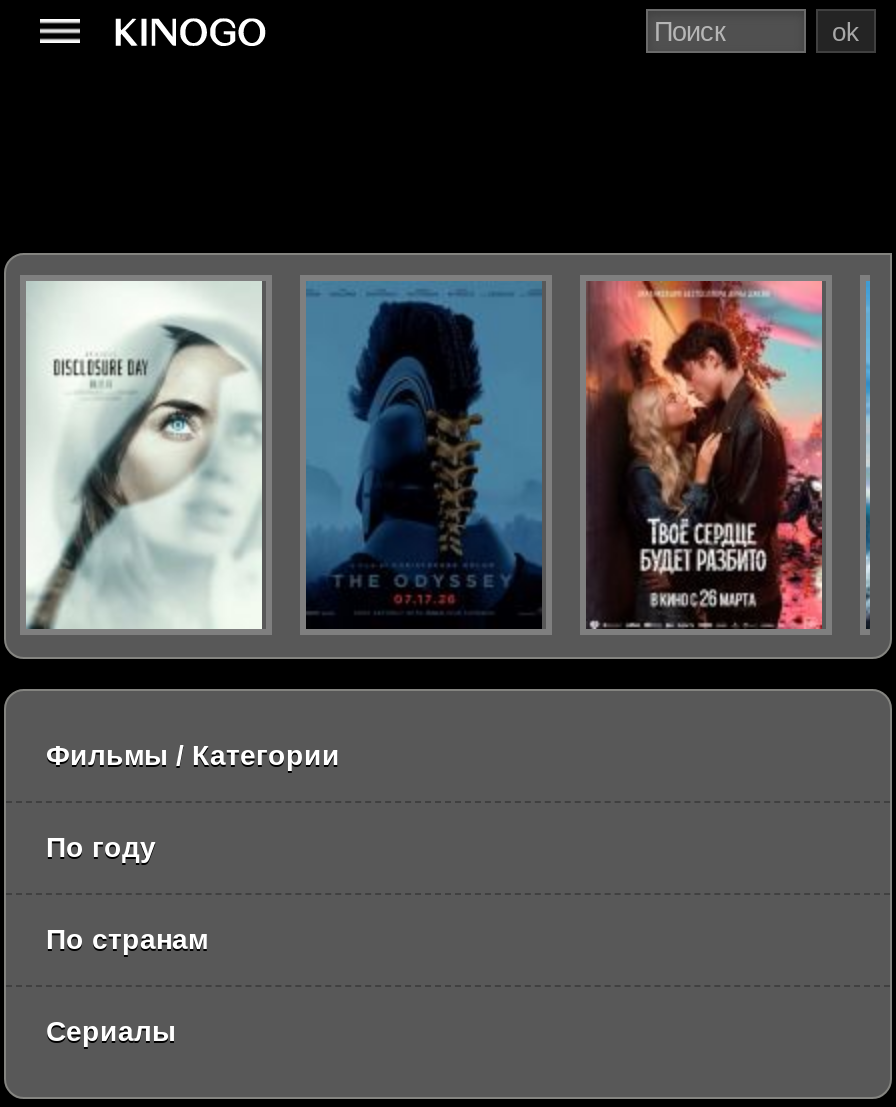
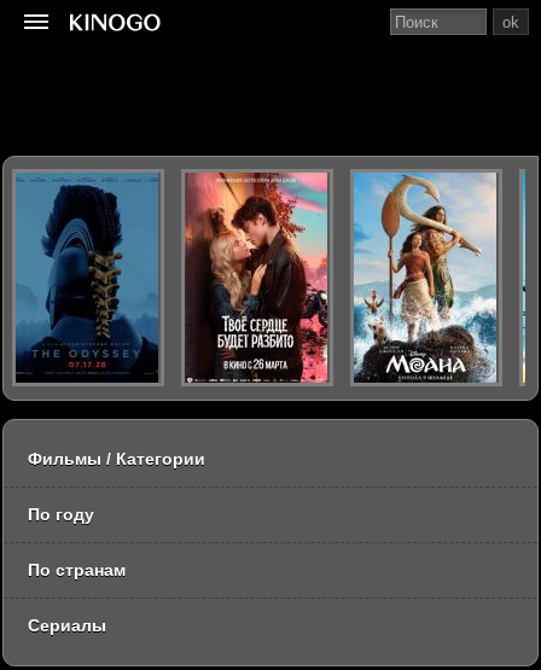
- [image]
+ [image]

- [image]
+ [image]

- [image]
+ [image]
